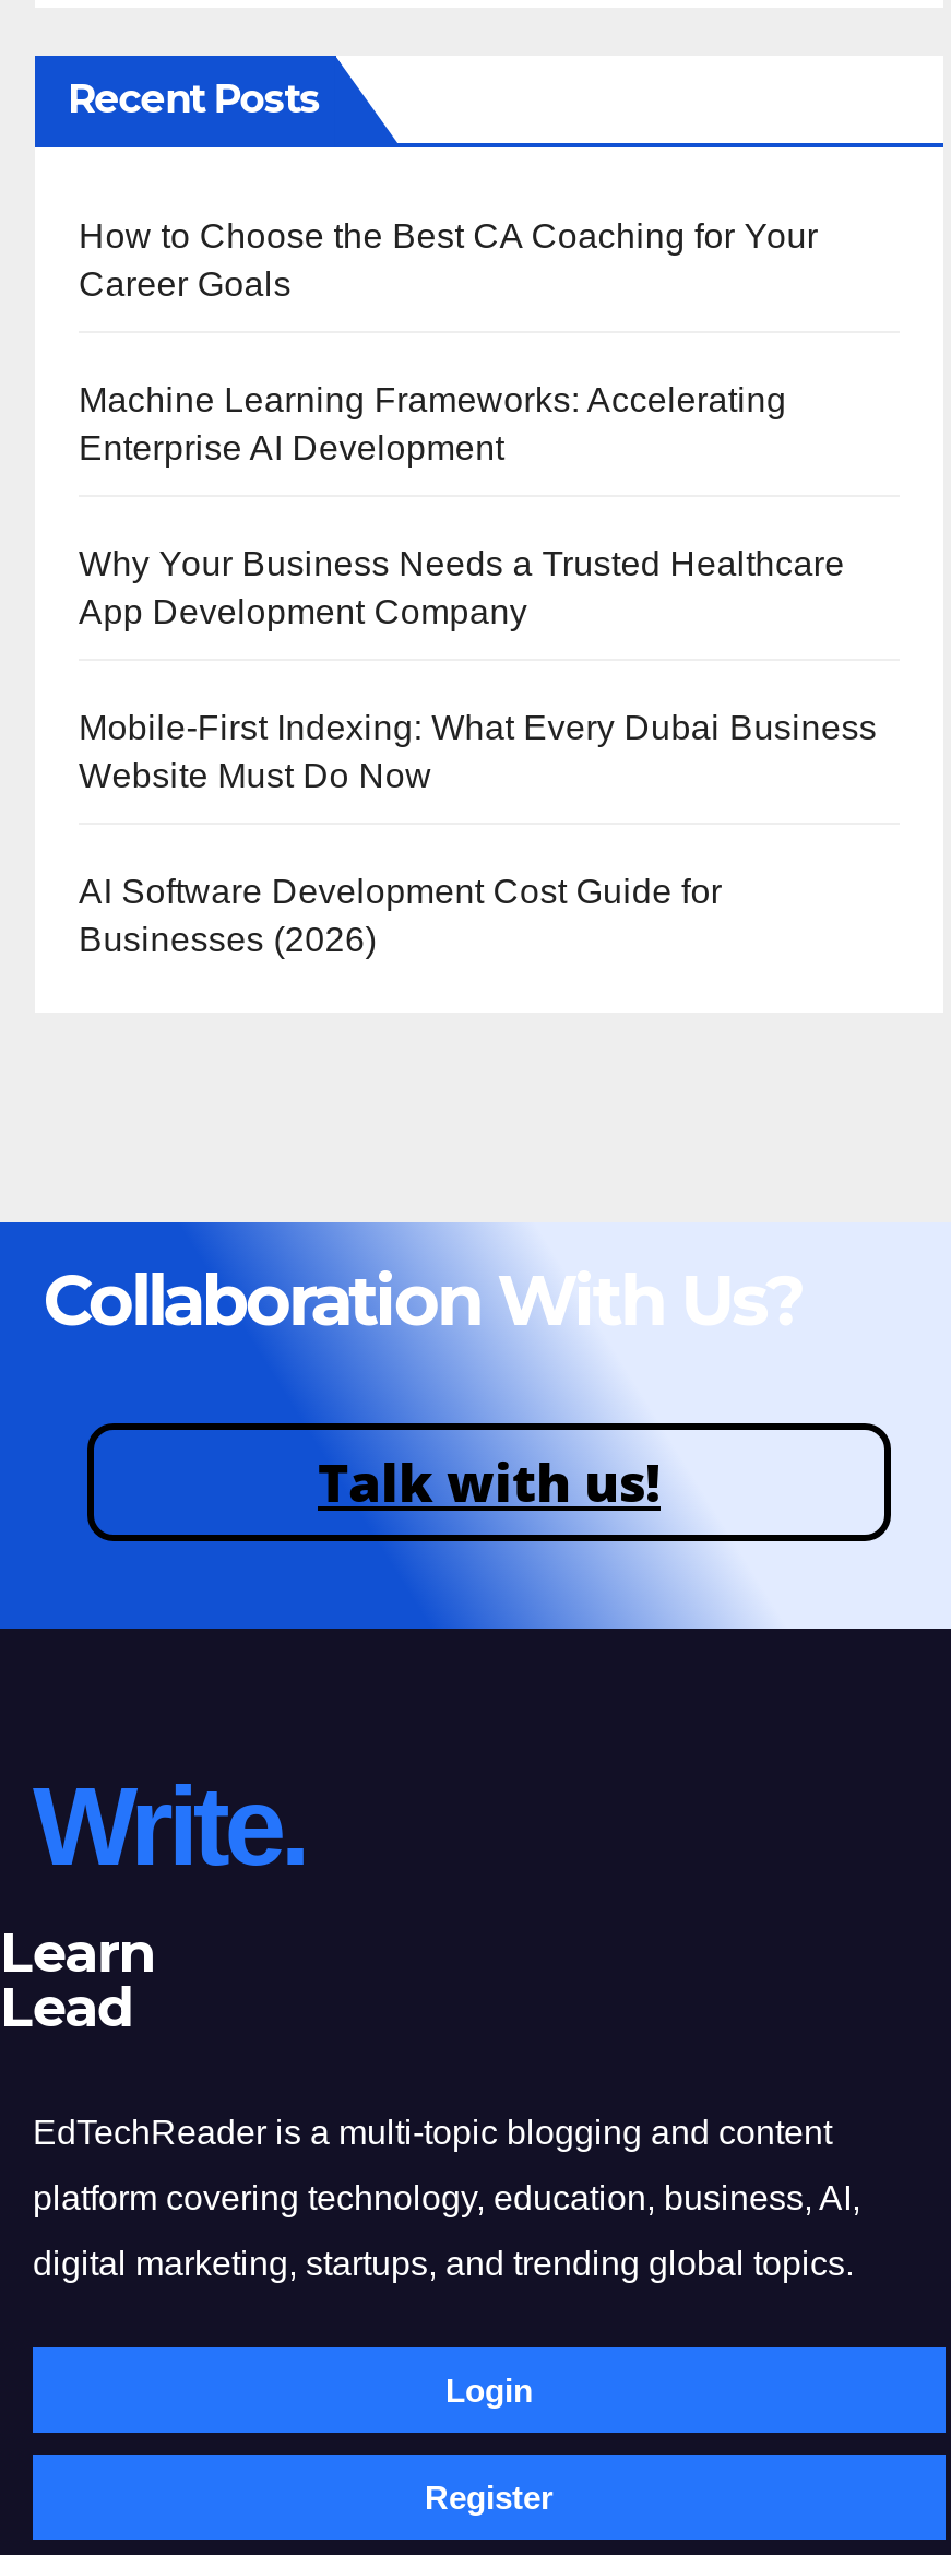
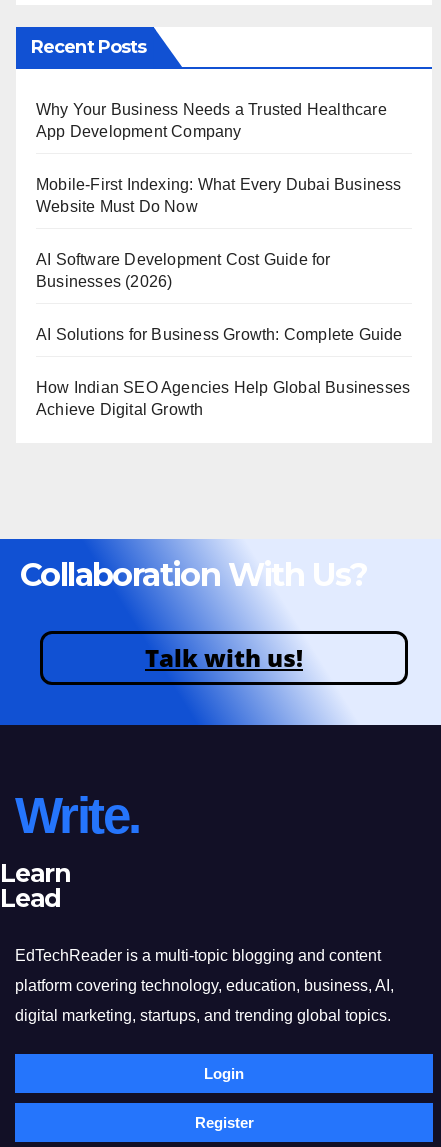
- How to Choose the Best CA Coaching for Your
- Career Goals
- Machine Learning Frameworks: Accelerating
- Enterprise AI Development

moved up: Why Your Business Needs a Trusted Healthcare | App Development Company | Mobile-First Indexing: What Every Dubai Business | Website Must Do Now | AI Software Development Cost Guide for | Businesses (2026)

+ AI Solutions for Business Growth: Complete Guide
+ How Indian SEO Agencies Help Global Businesses
+ Achieve Digital Growth
